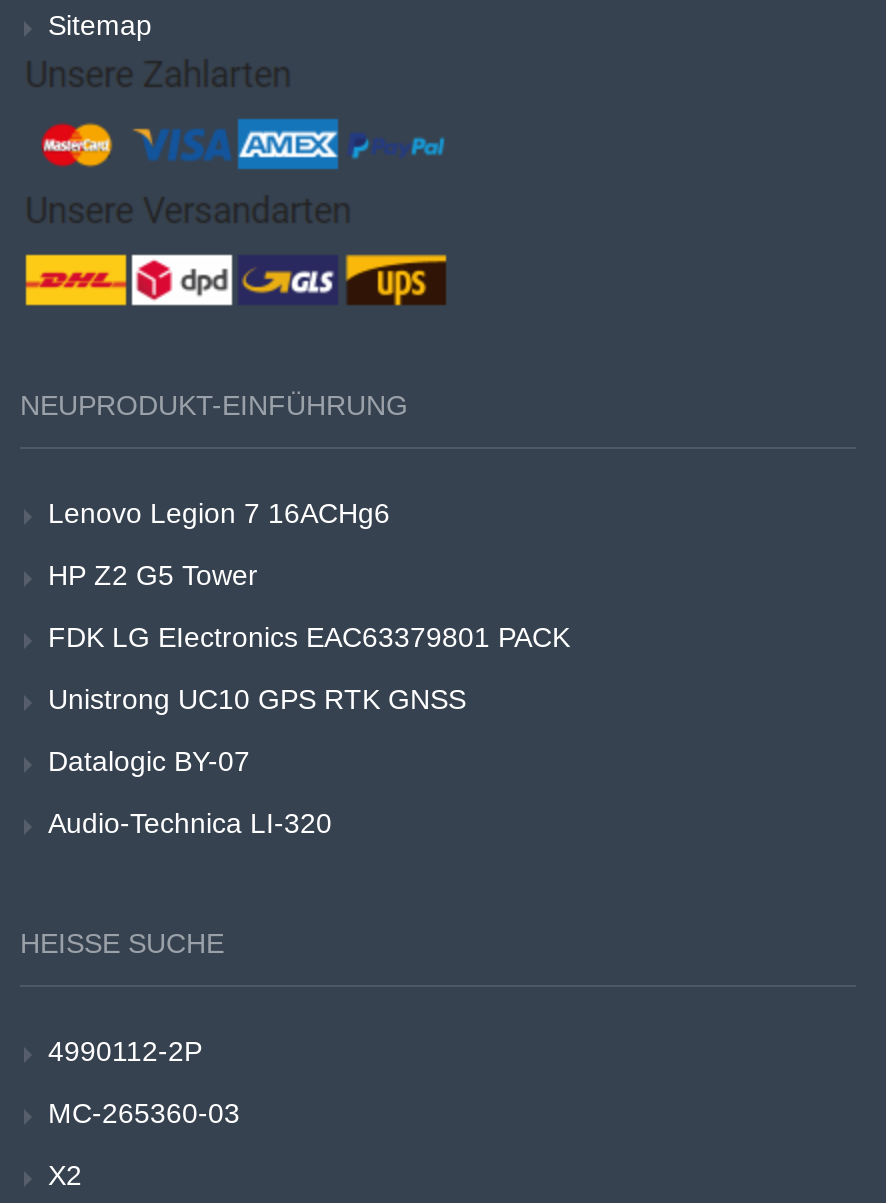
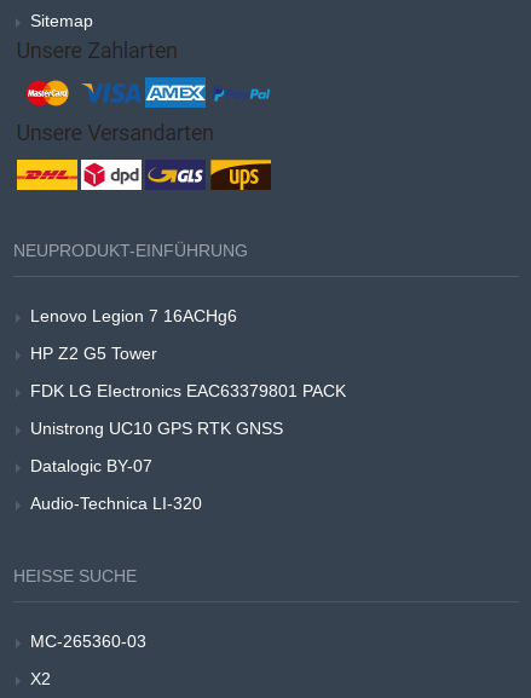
- 4990112-2P
